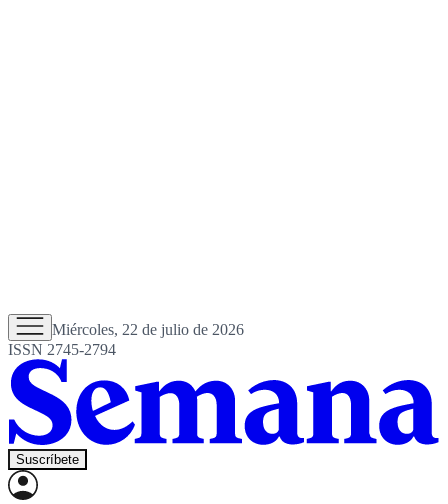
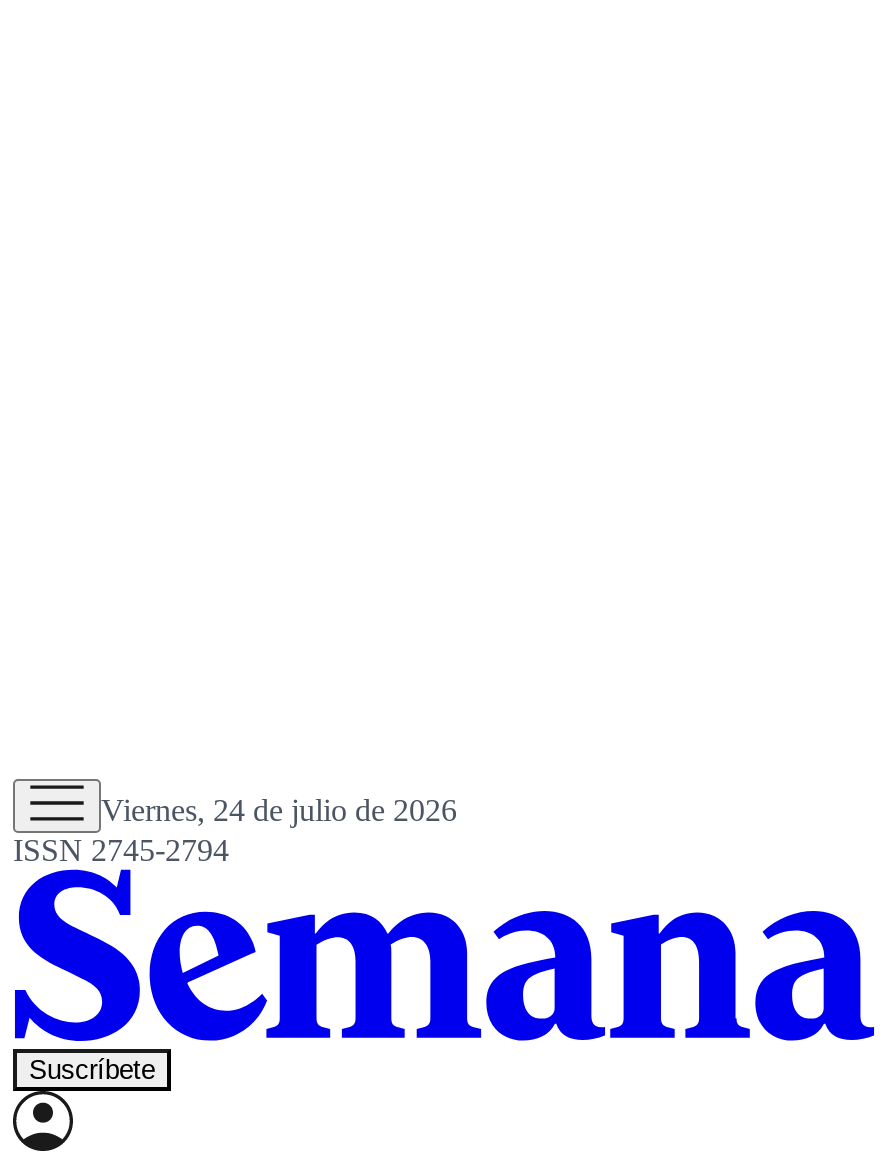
- Miércoles, 22 de julio de 2026
+ Viernes, 24 de julio de 2026
